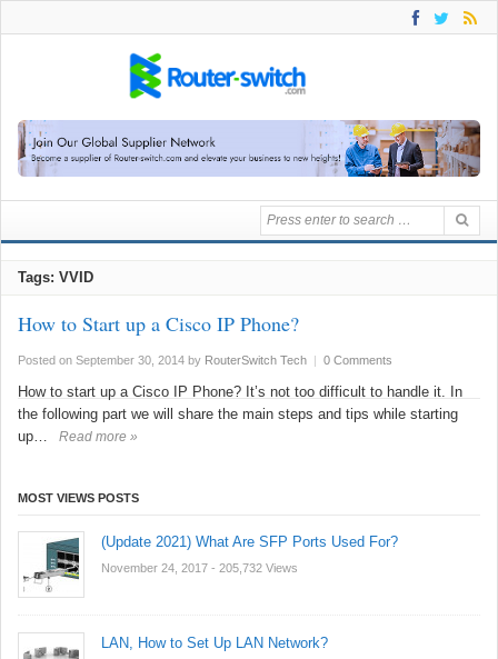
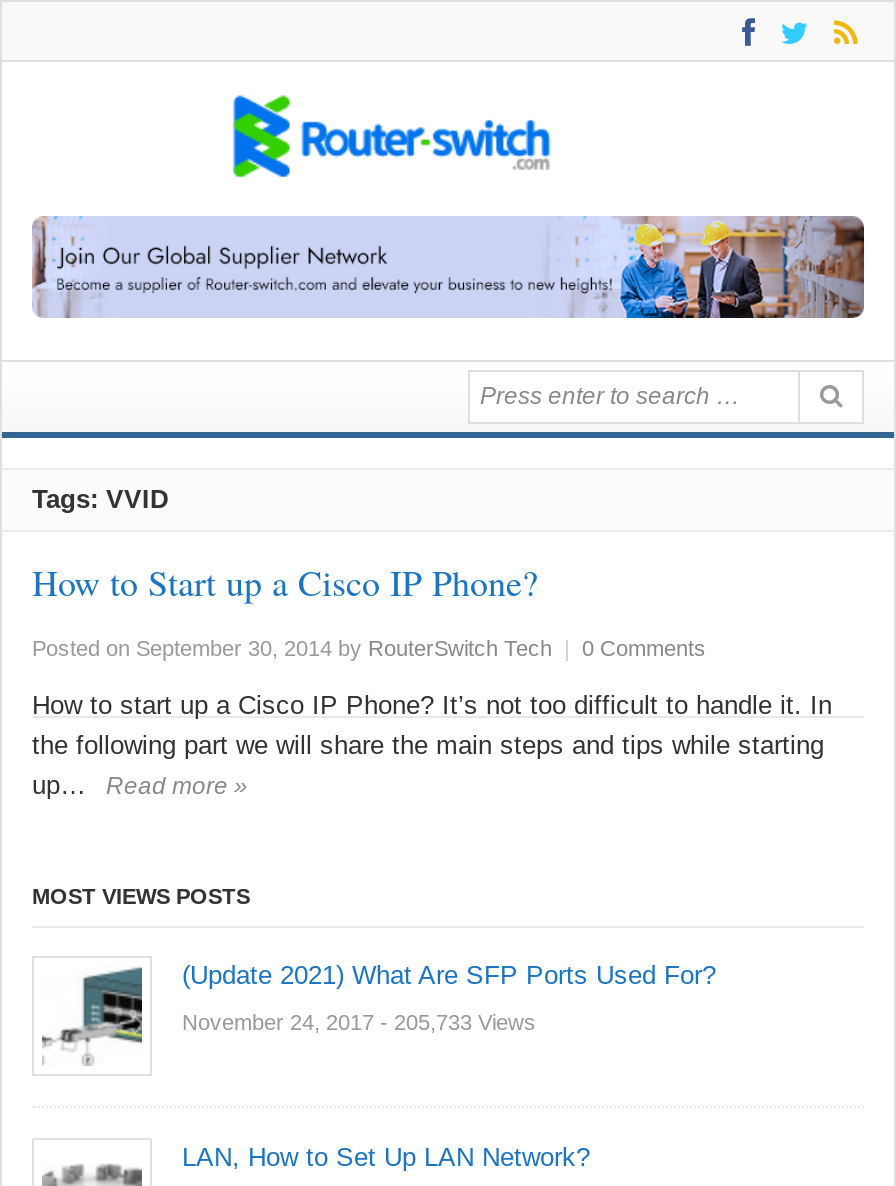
- November 24, 2017 - 205,732 Views
+ November 24, 2017 - 205,733 Views
